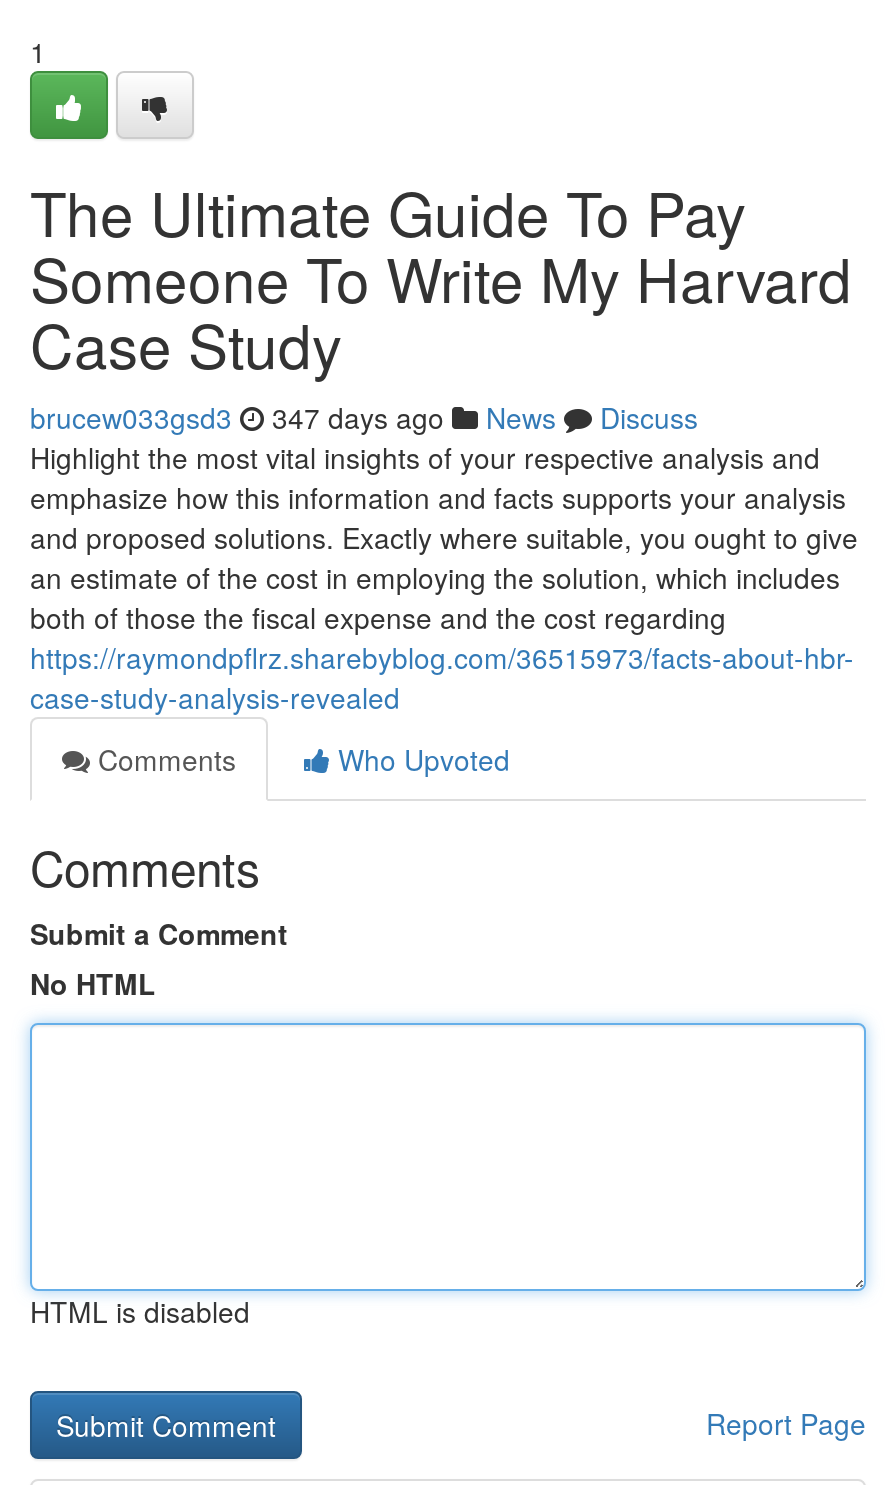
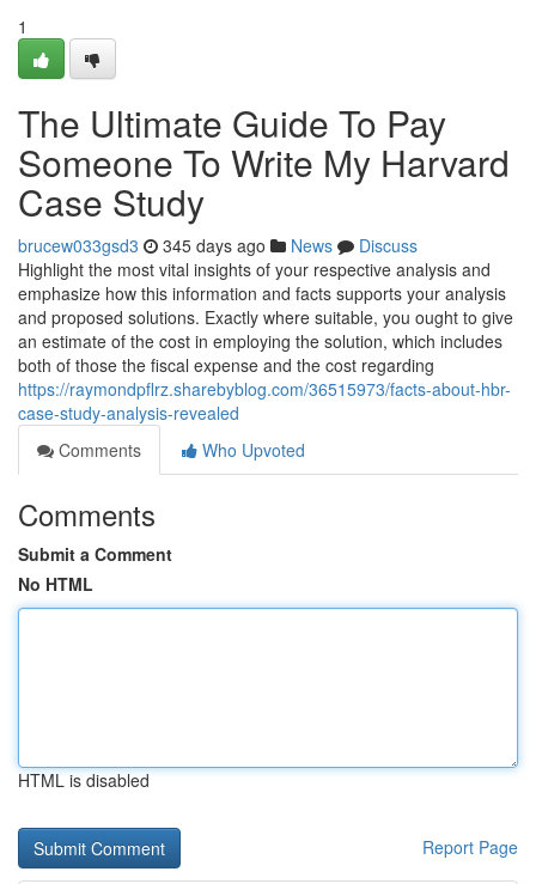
- brucew033gsd3 347 days ago News Discuss
+ brucew033gsd3 345 days ago News Discuss
